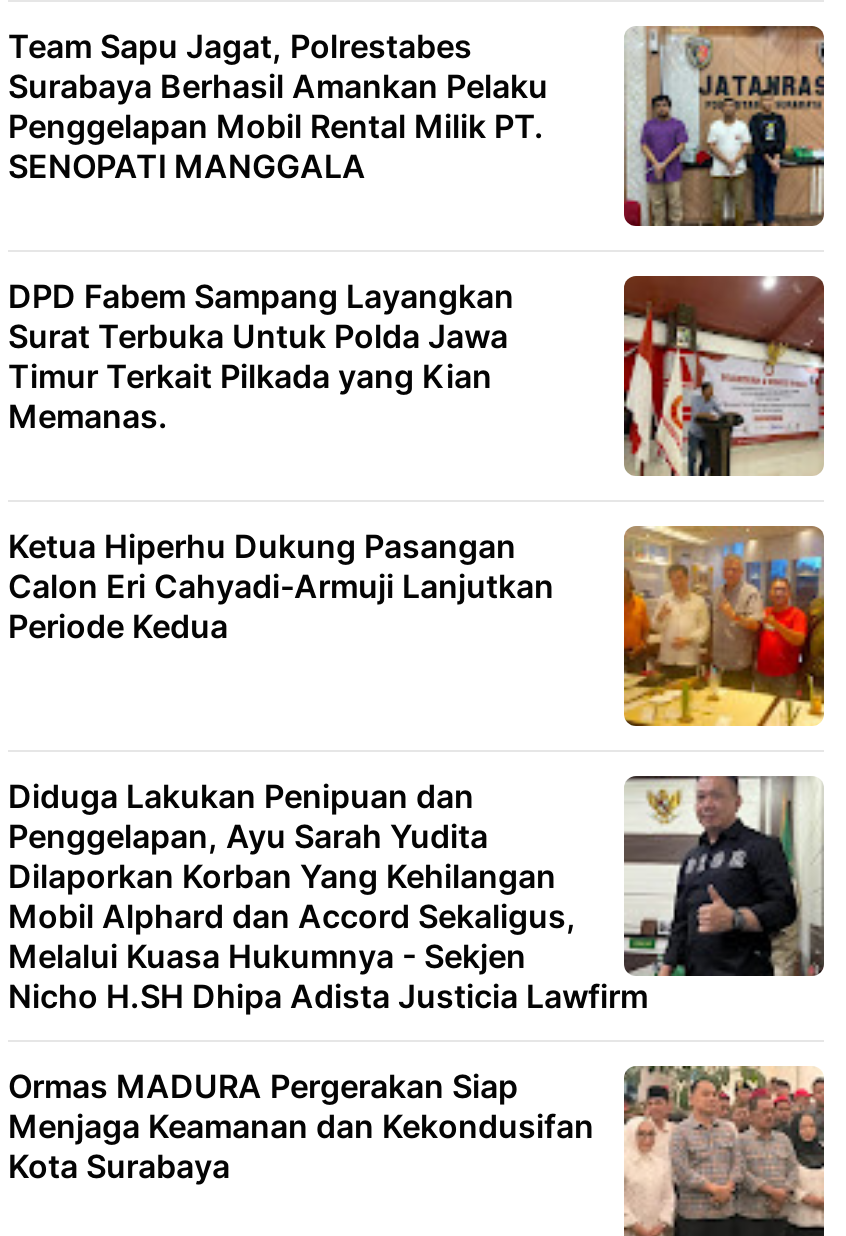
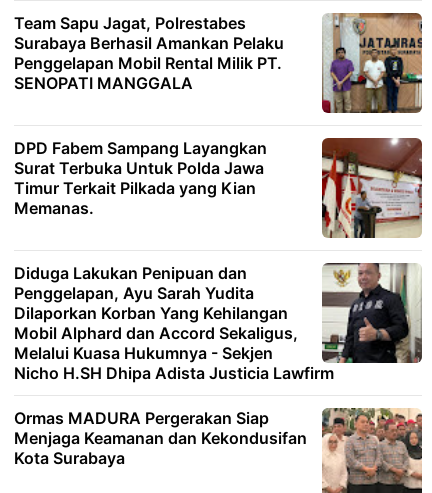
- [image]
- Ketua Hiperhu Dukung Pasangan
- Calon Eri Cahyadi-Armuji Lanjutkan
- Periode Kedua
